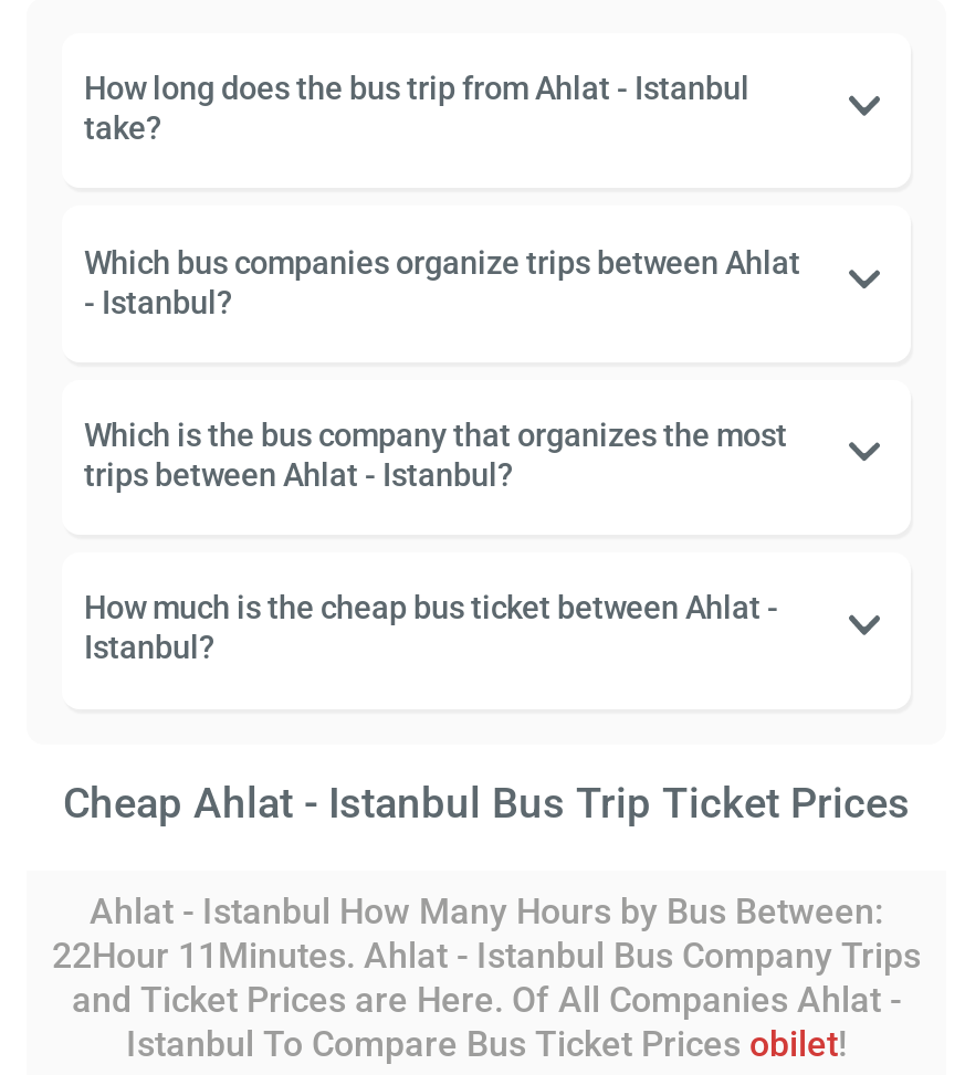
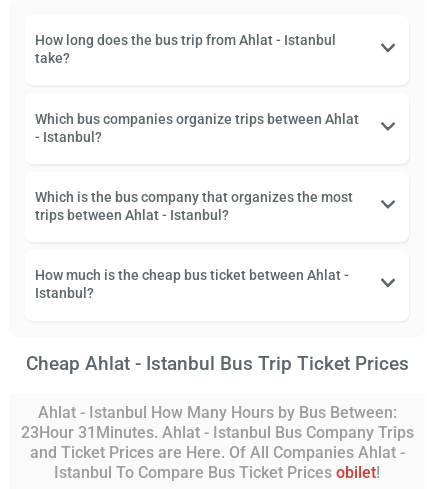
- 22Hour 11Minutes. Ahlat - Istanbul Bus Company Trips
+ 23Hour 31Minutes. Ahlat - Istanbul Bus Company Trips
